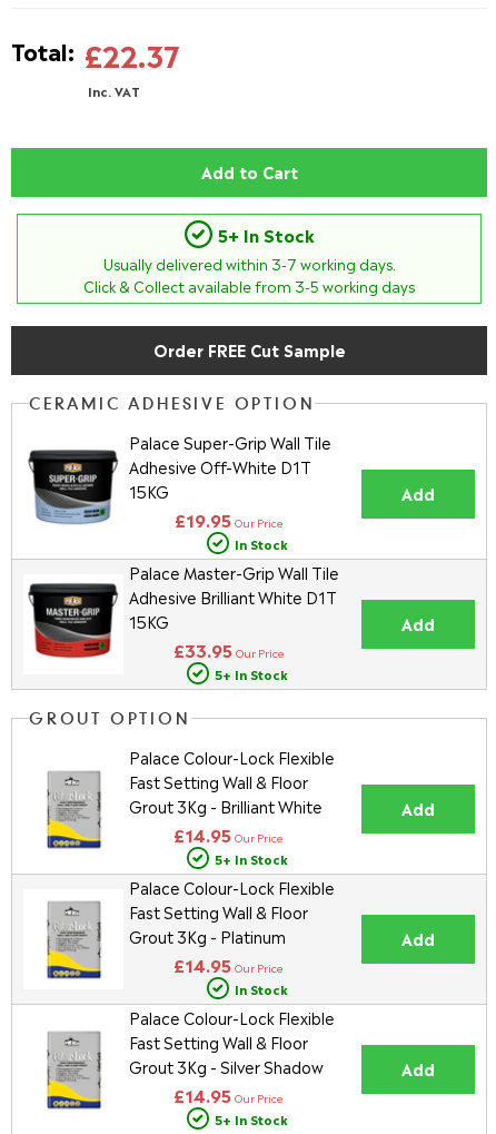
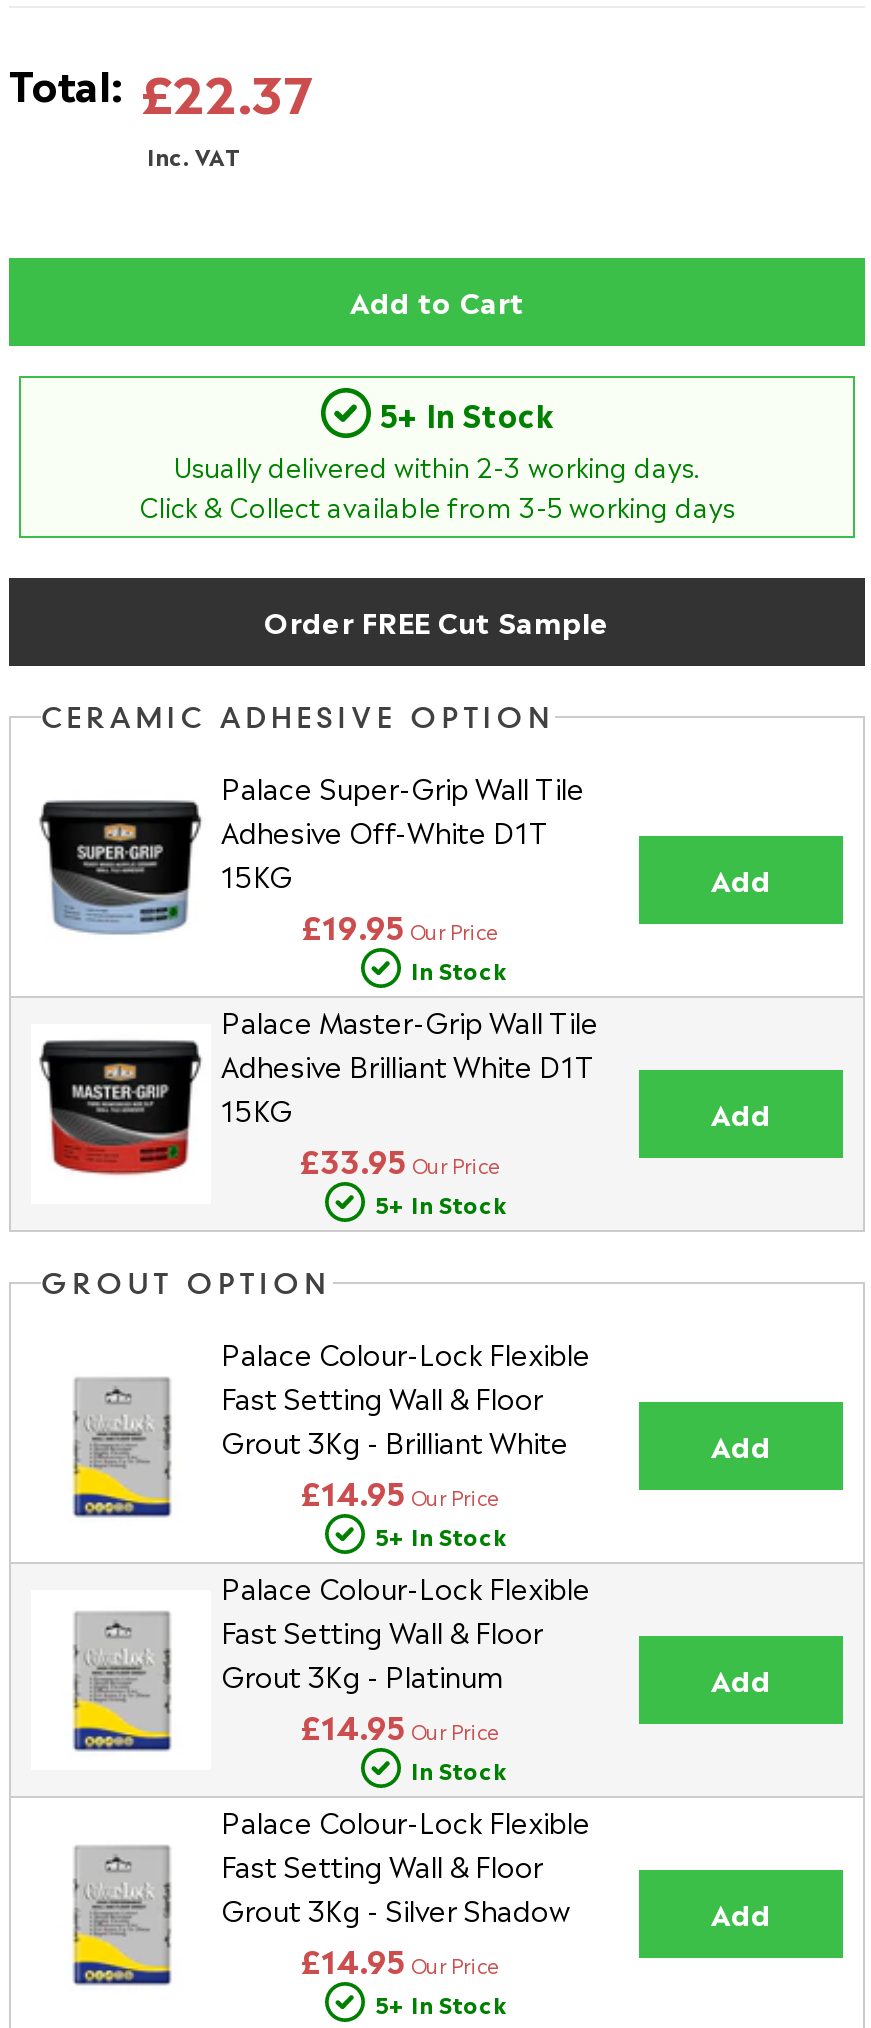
- Usually delivered within 3-7 working days.
+ Usually delivered within 2-3 working days.
